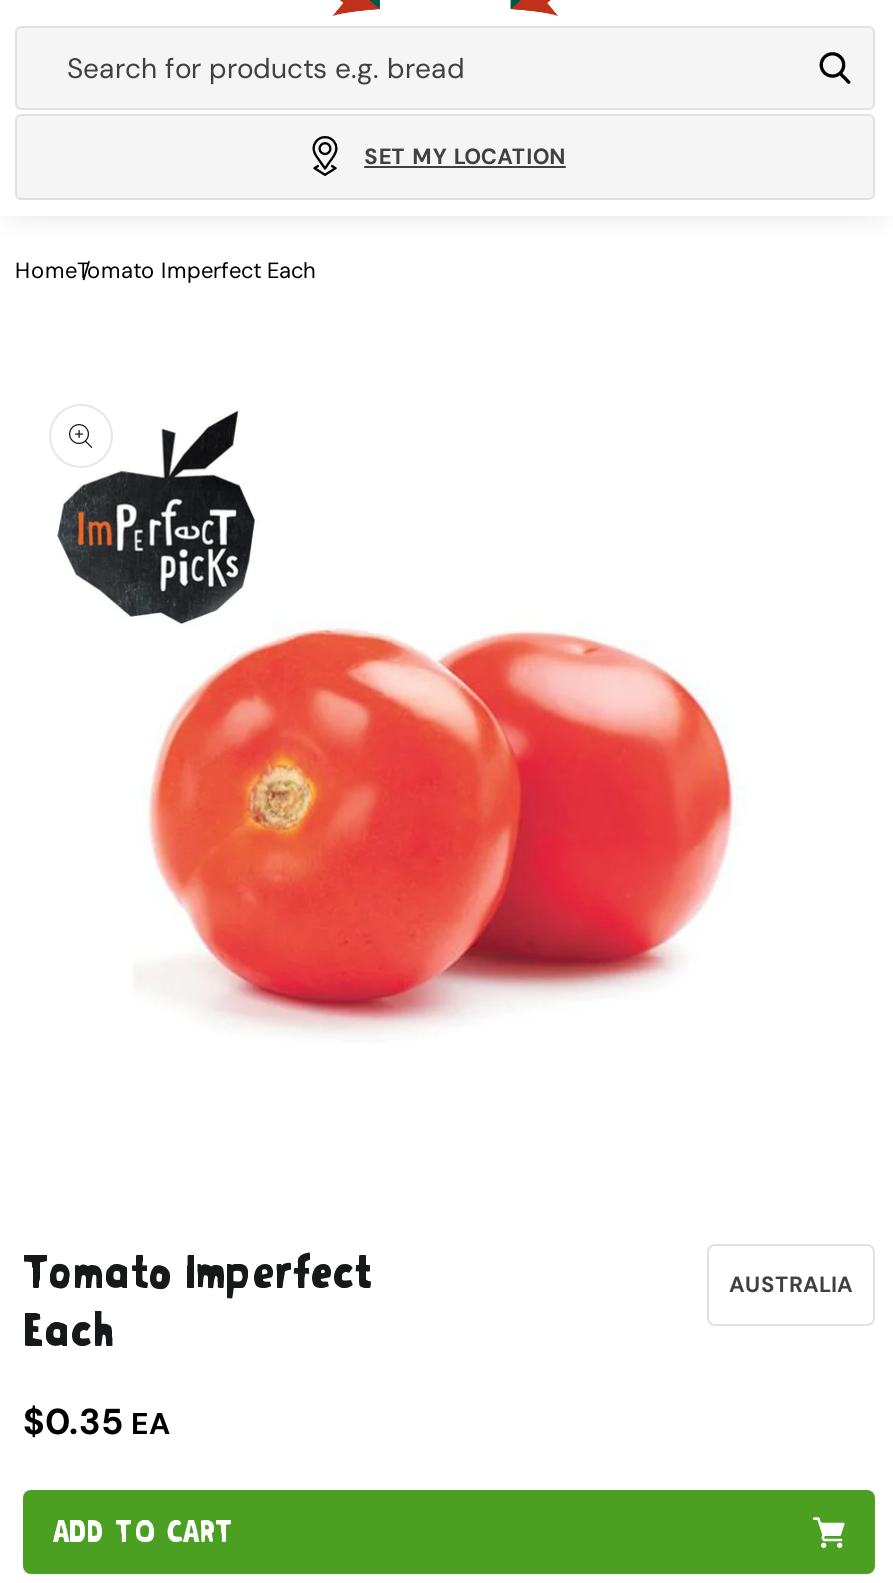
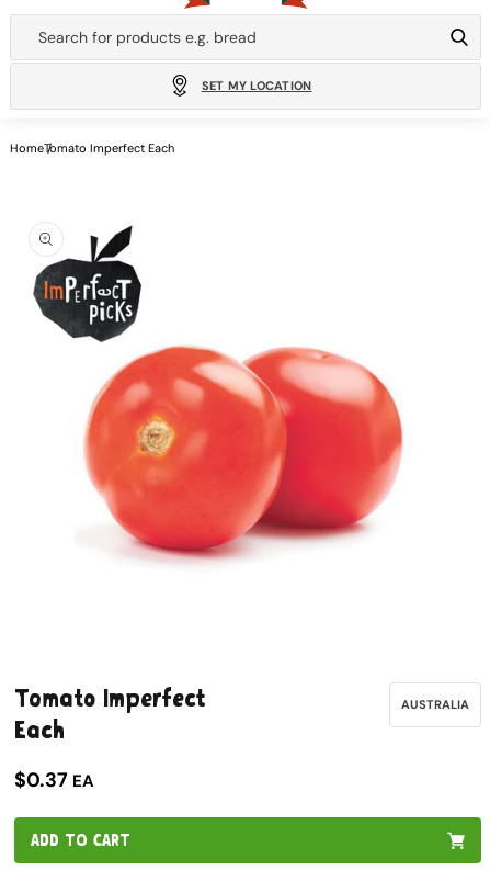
- $0.35 EA
+ $0.37 EA
